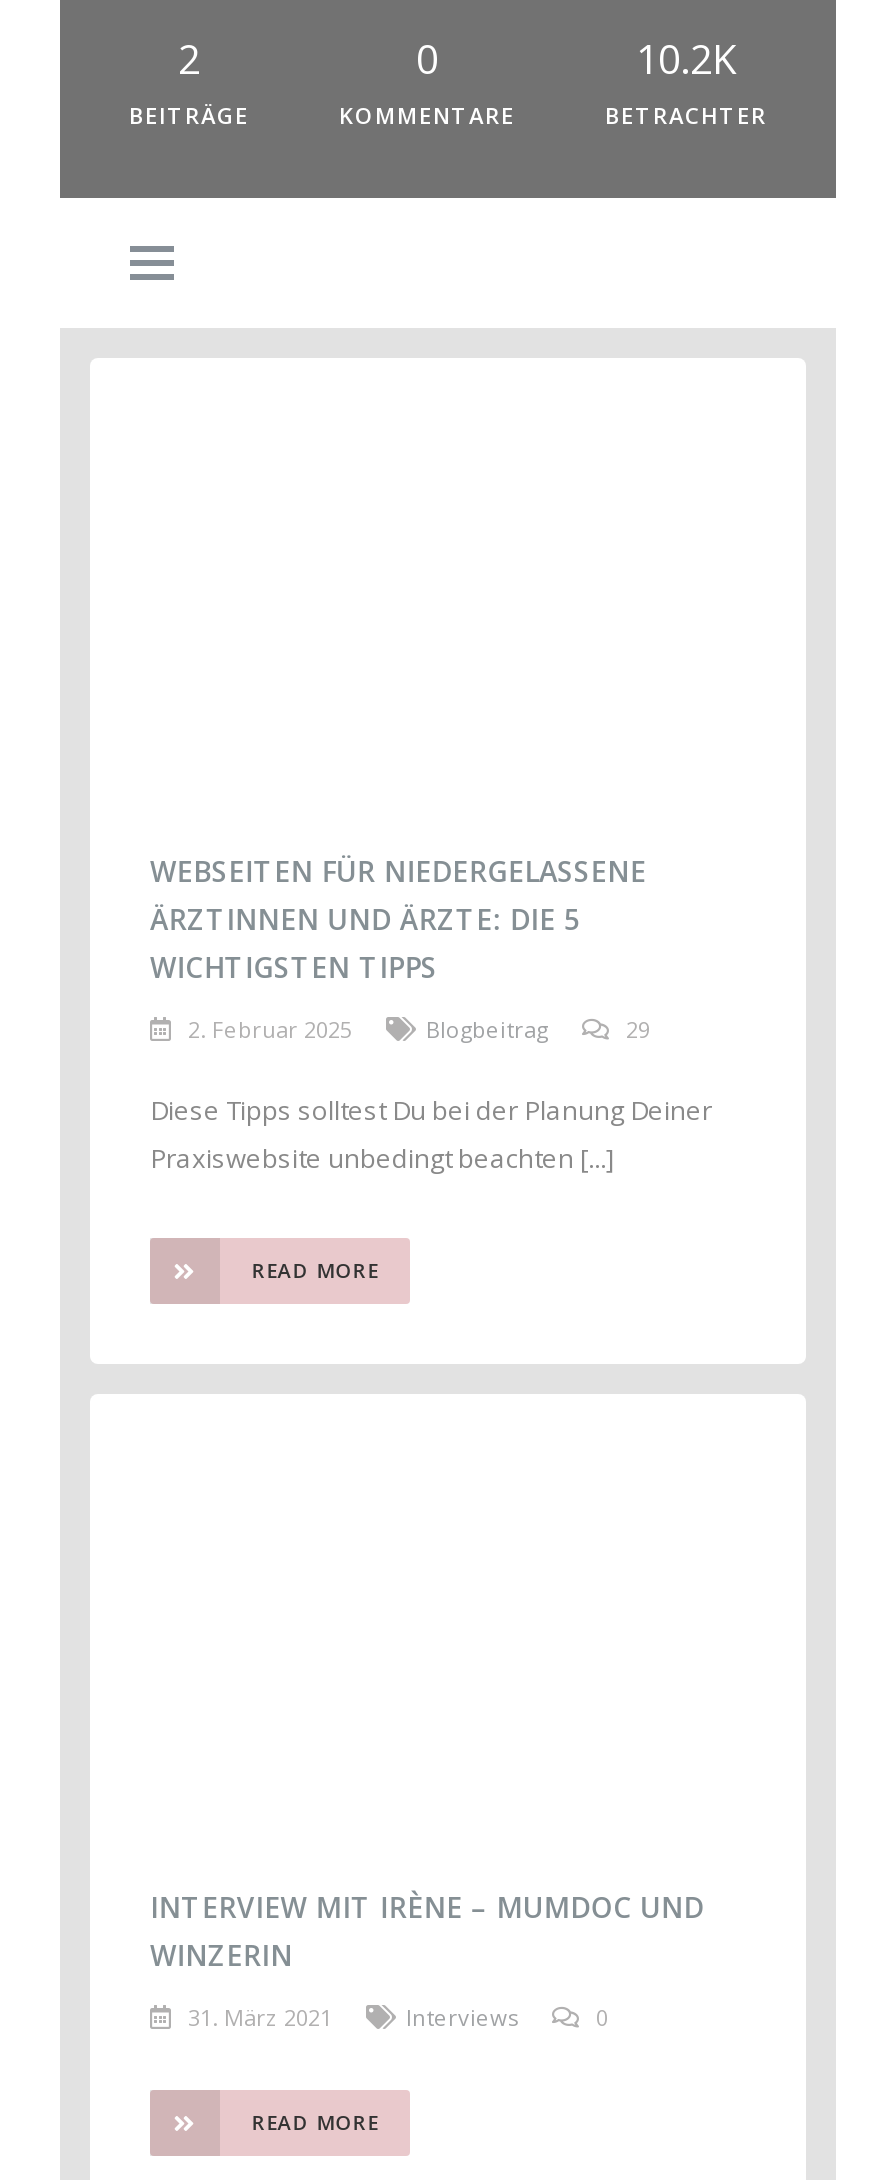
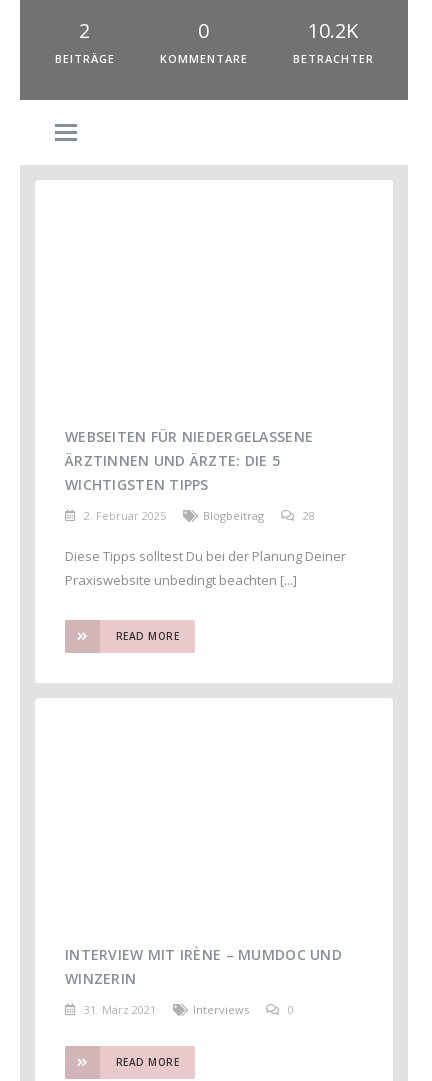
- 29
+ 28
